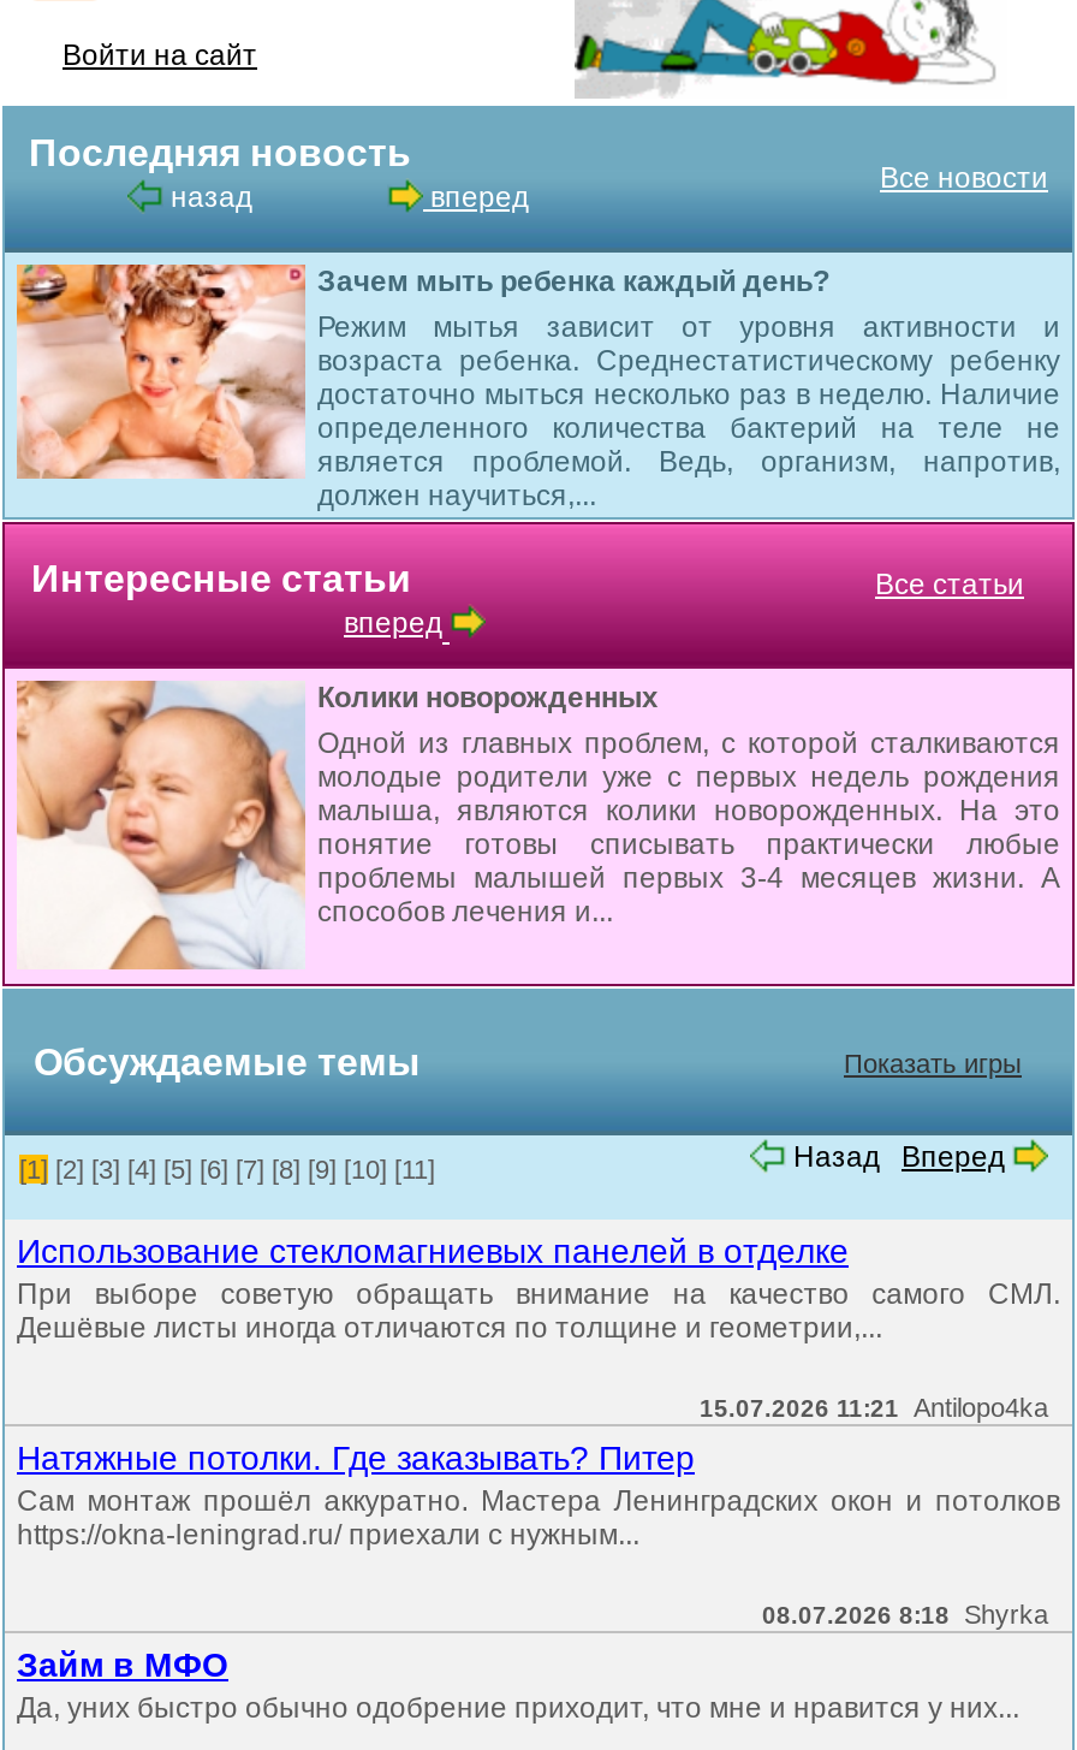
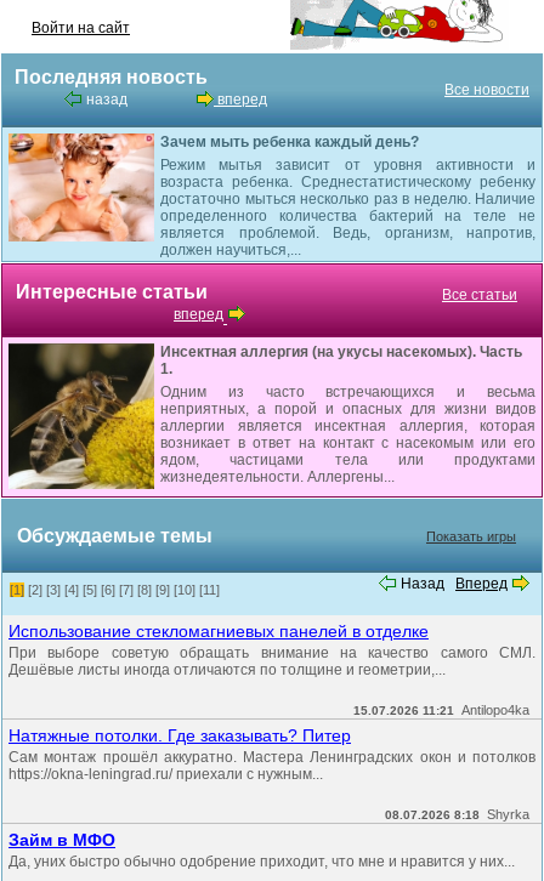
- [image]
- Колики новорожденных
- Одной из главных проблем, с которой сталкиваются
- молодые родители уже с первых недель рождения
- малыша, являются колики новорожденных. На это
- понятие готовы списывать практически любые
- проблемы малышей первых 3-4 месяцев жизни. А
- способов лечения и...
+ [image]
+ Инсектная аллергия (на укусы насекомых). Часть
+ 1.
+ Одним из часто встречающихся и весьма
+ неприятных, а порой и опасных для жизни видов
+ аллергии является инсектная аллергия, которая
+ возникает в ответ на контакт с насекомым или его
+ ядом, частицами тела или продуктами
+ жизнедеятельности. Аллергены...
